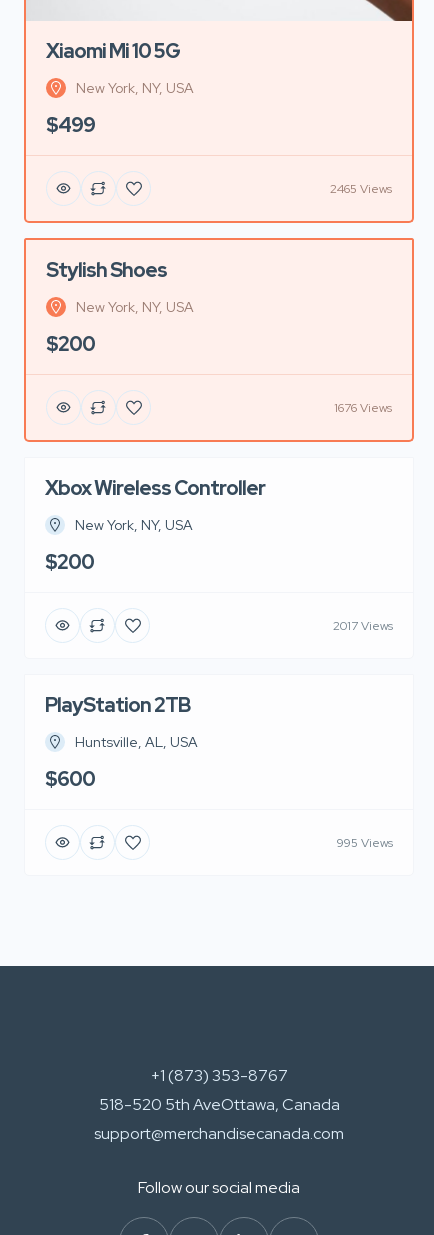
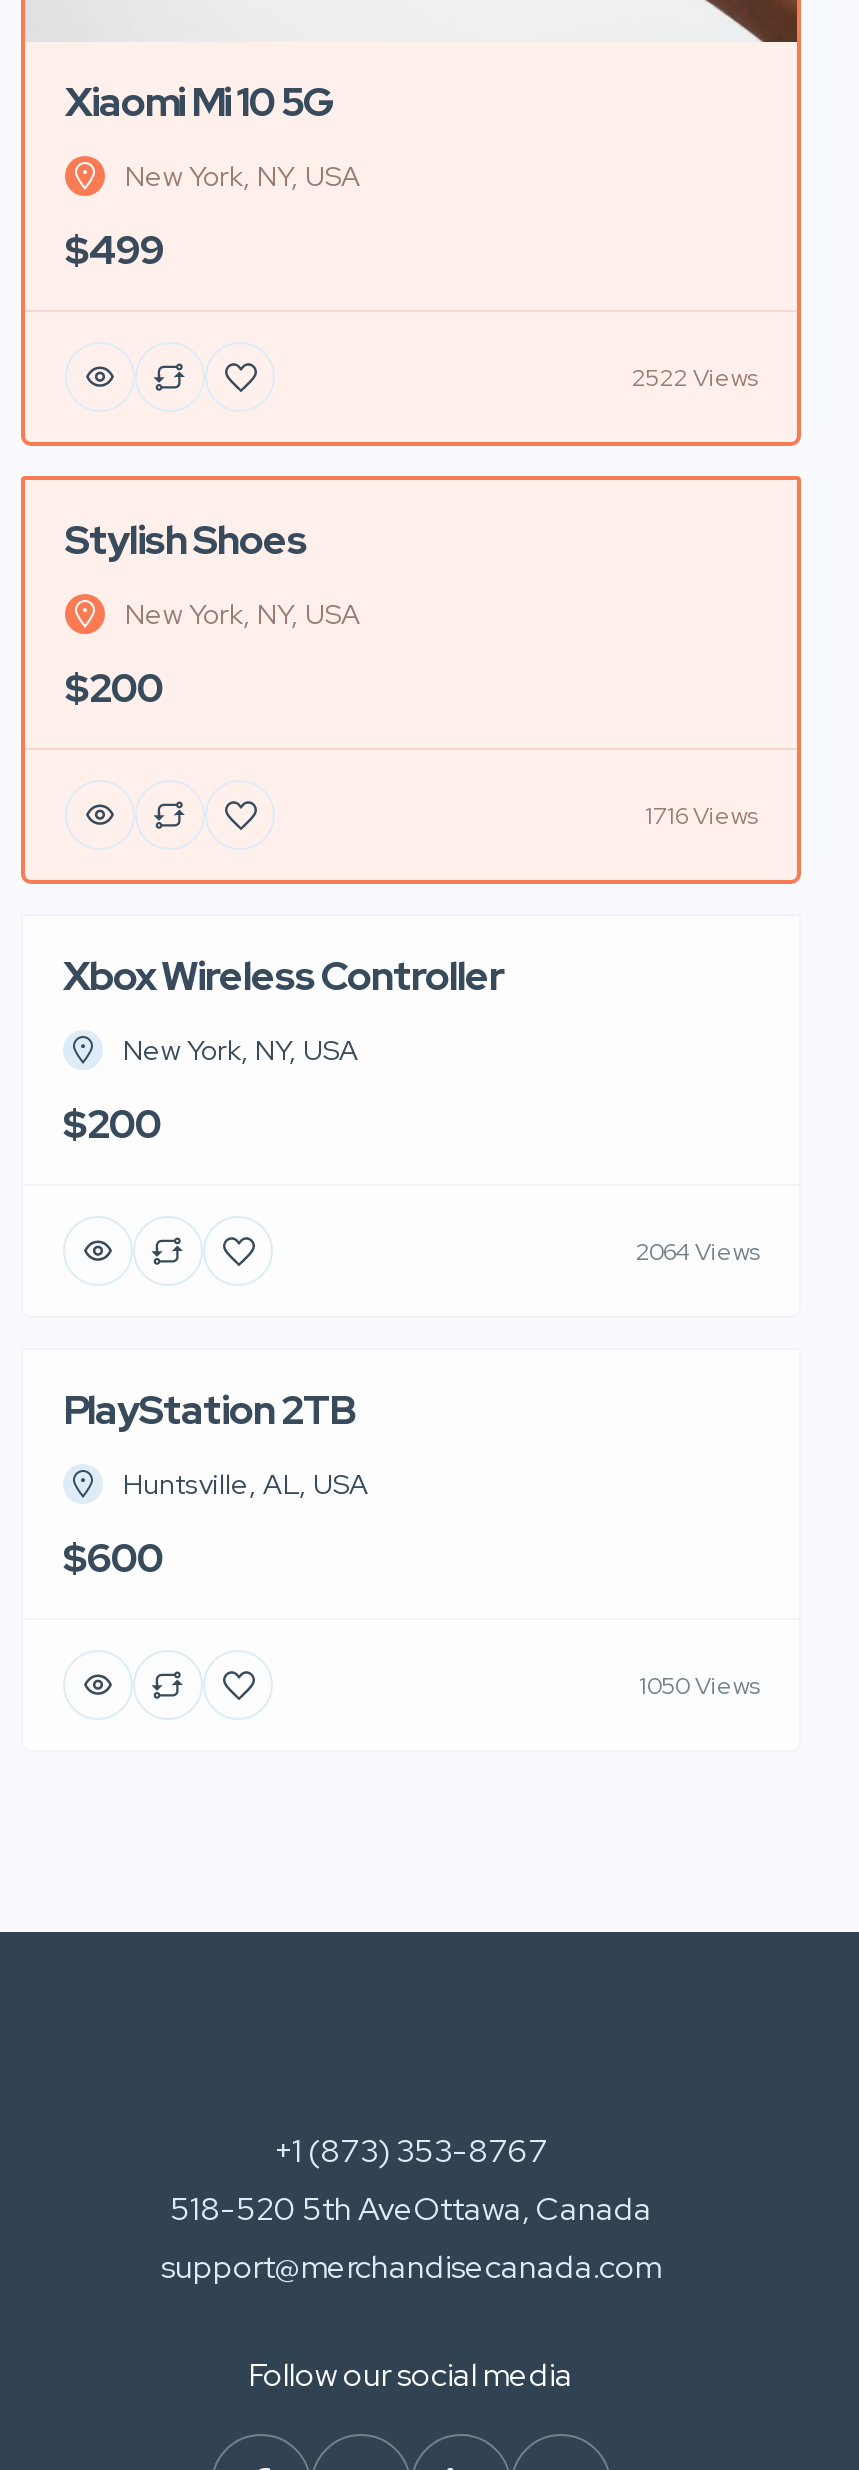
- 2465 Views
+ 2522 Views

- 1676 Views
+ 1716 Views

- 2017 Views
+ 2064 Views

- 995 Views
+ 1050 Views
